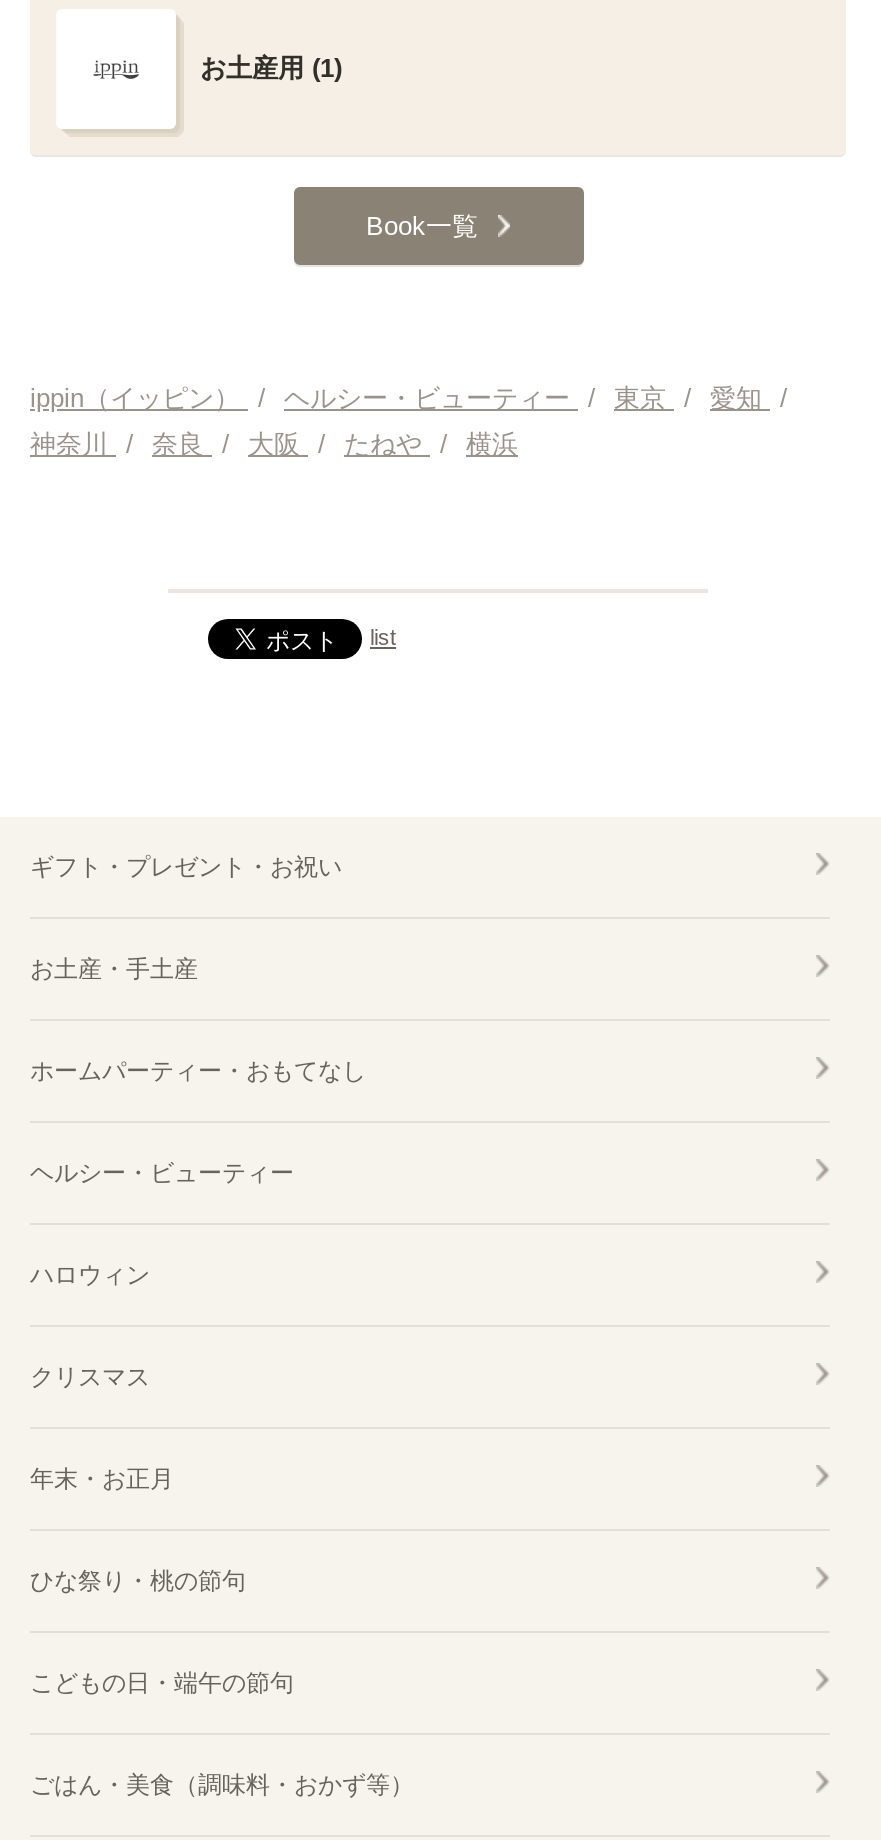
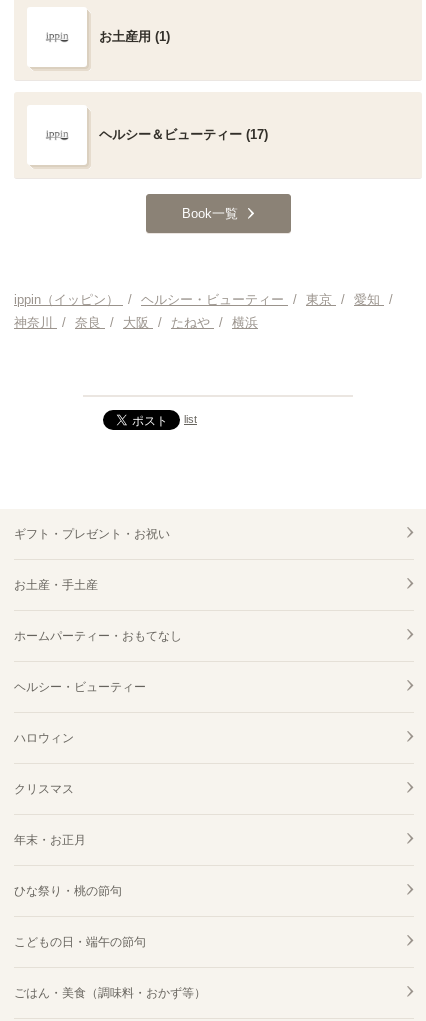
+ ヘルシー＆ビューティー (17)
